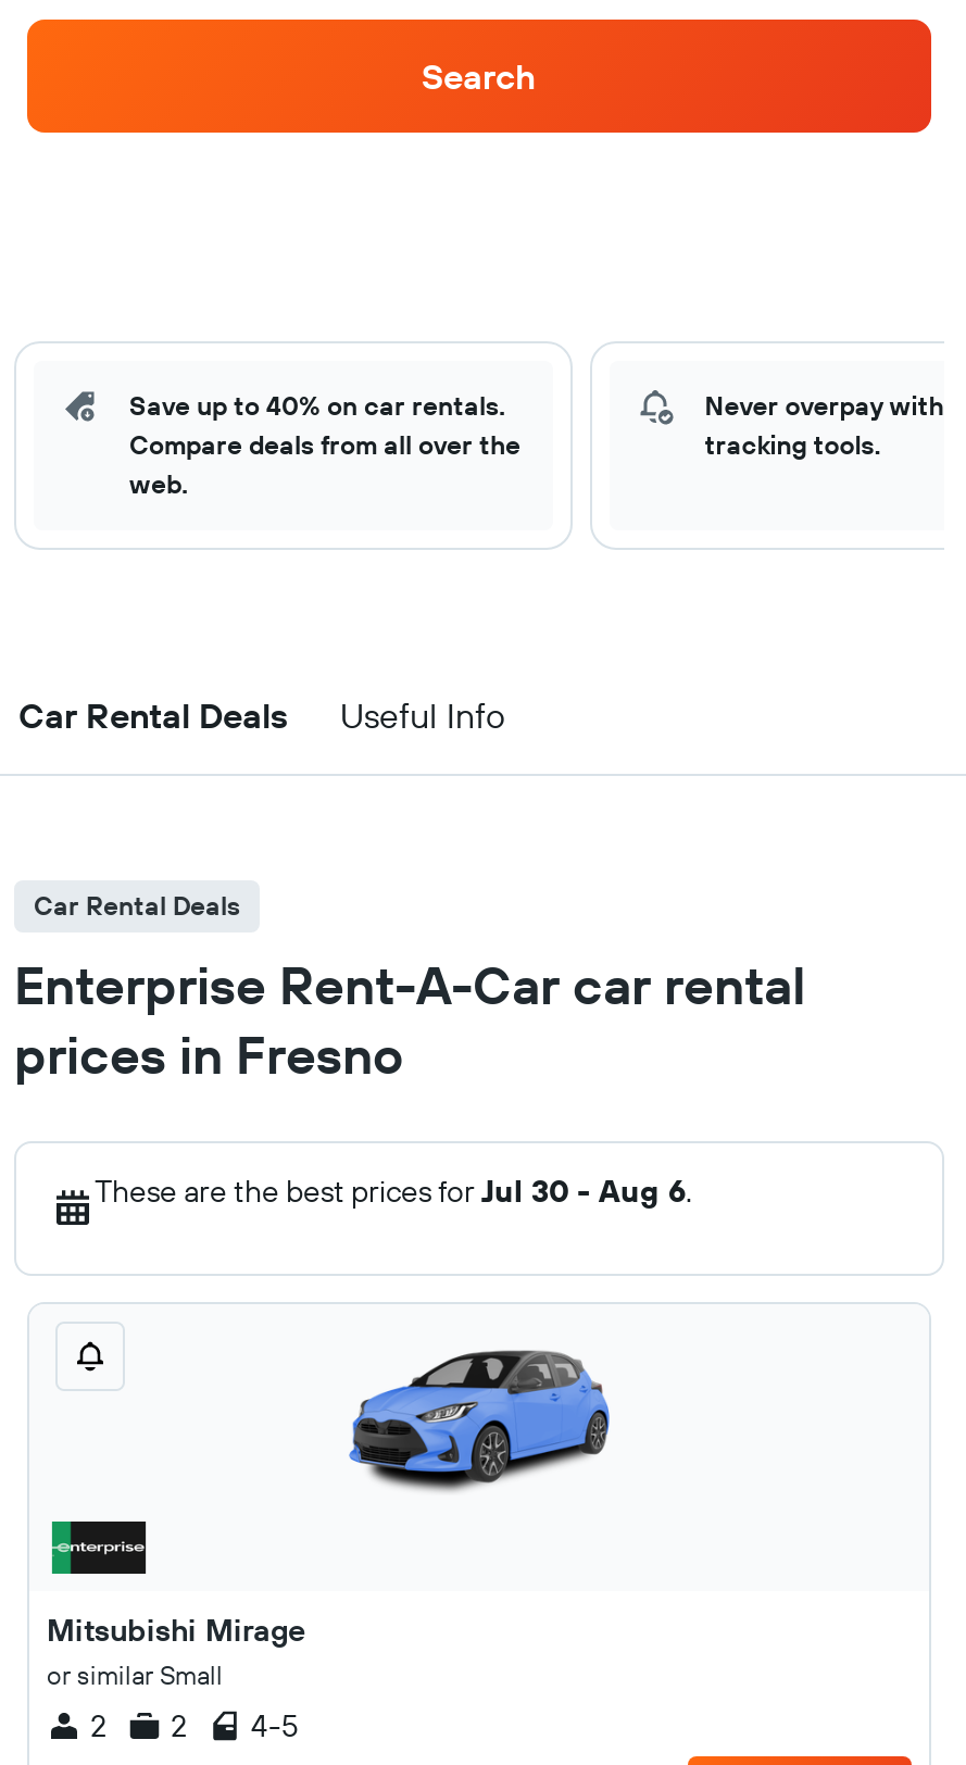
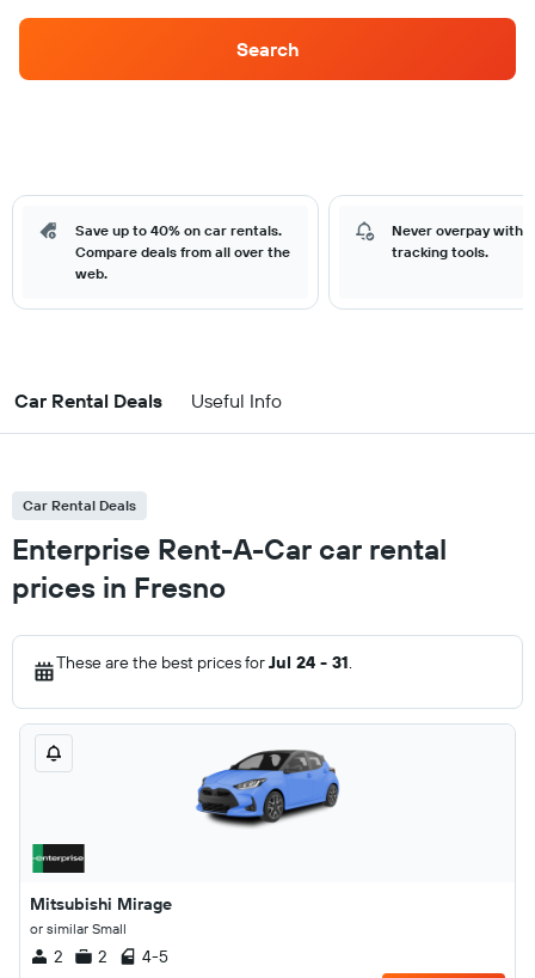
- These are the best prices for Jul 30 - Aug 6.
+ These are the best prices for Jul 24 - 31.
